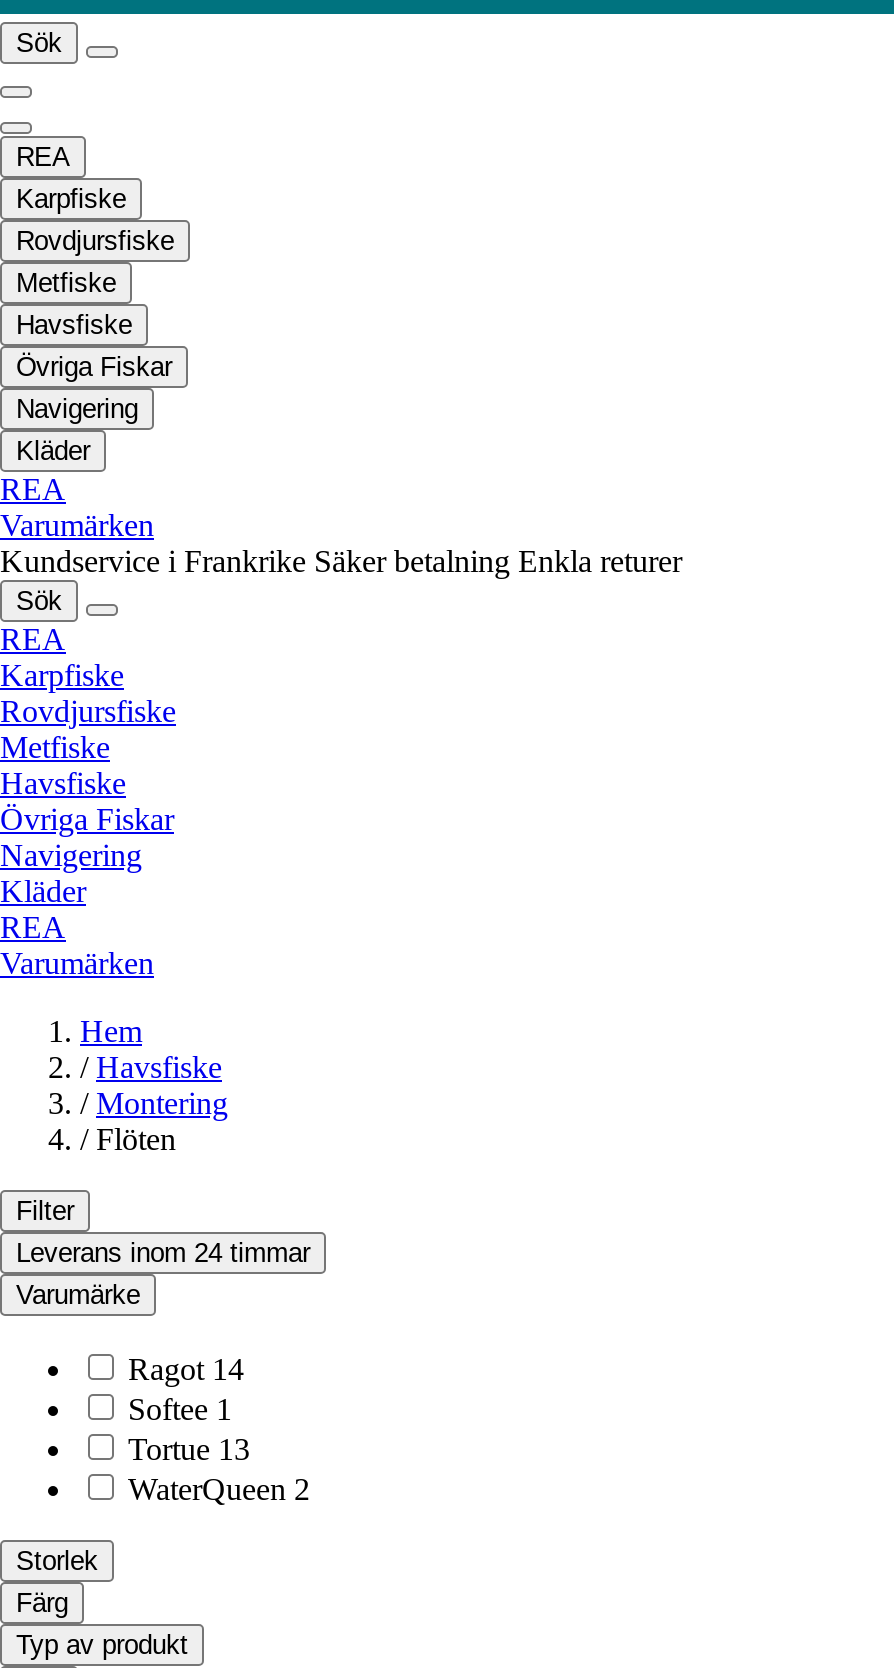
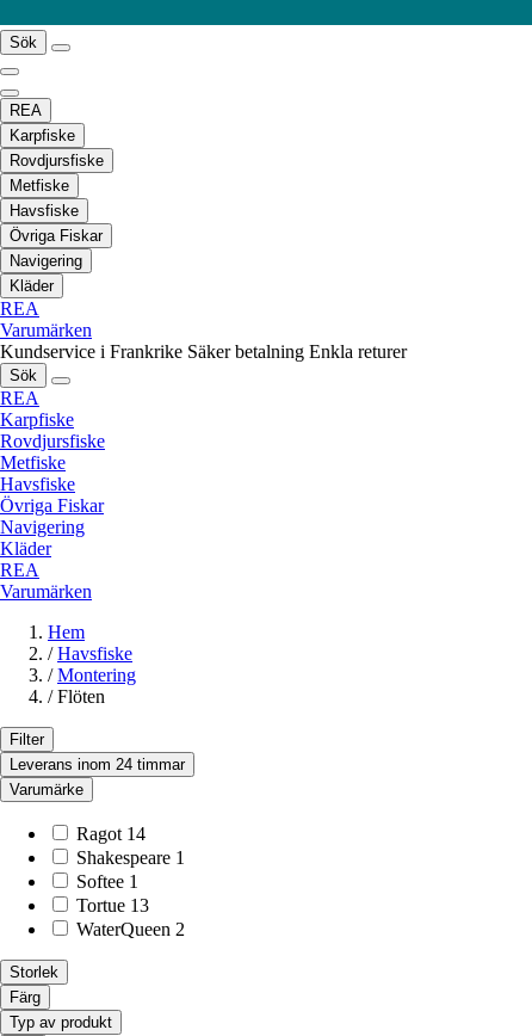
+ Shakespeare 1
